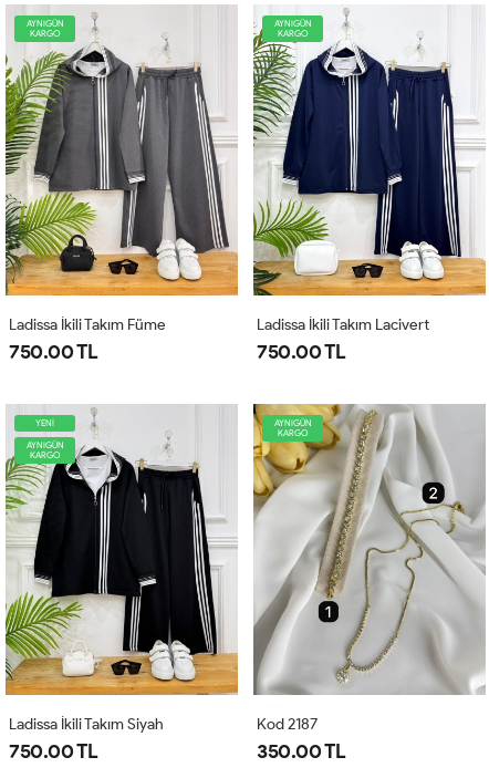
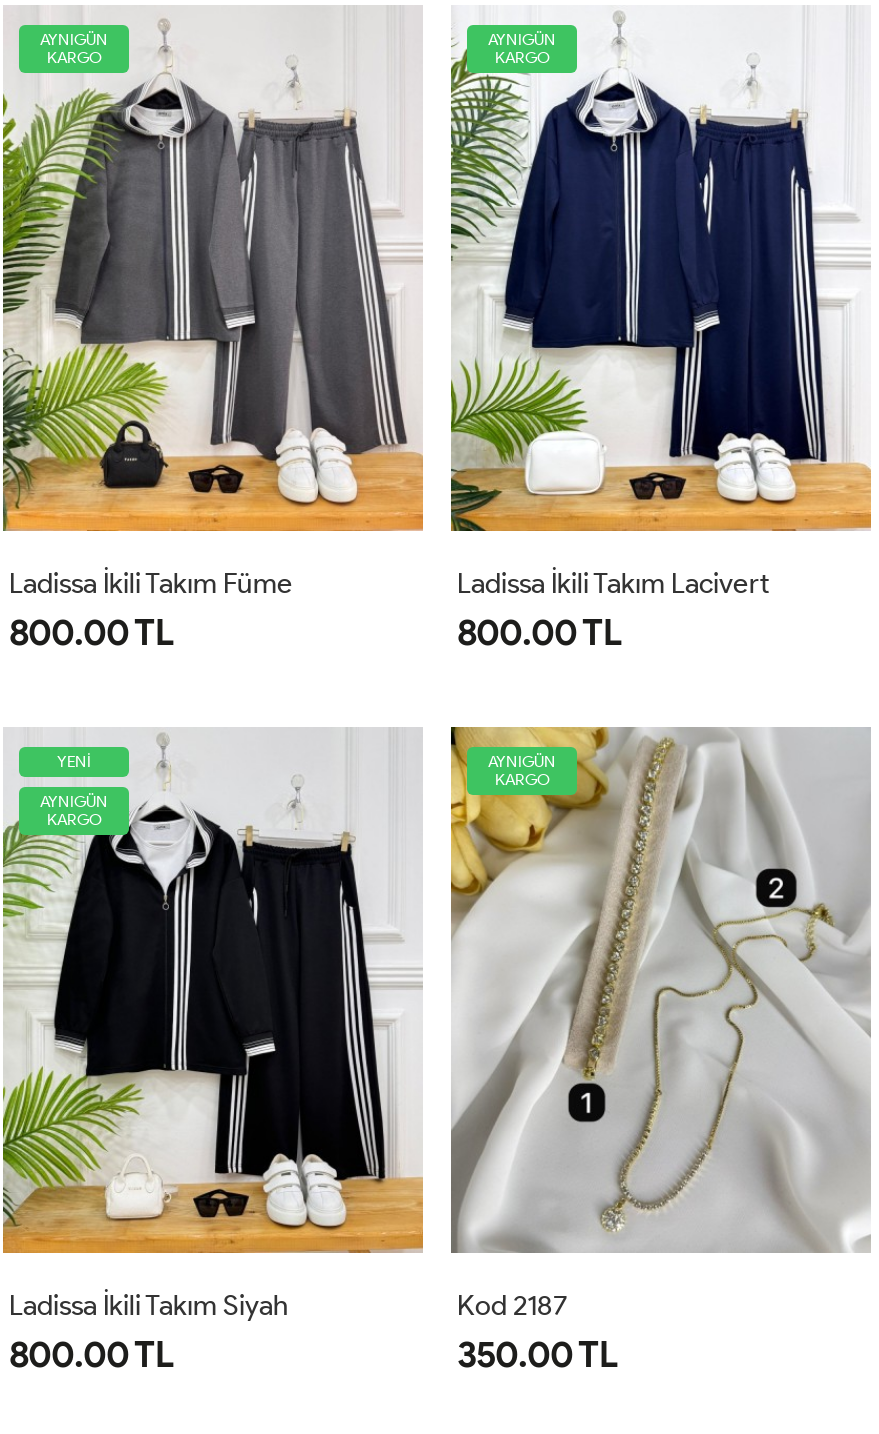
- 750.00 TL
+ 800.00 TL

- 750.00 TL
+ 800.00 TL

- 750.00 TL
+ 800.00 TL
